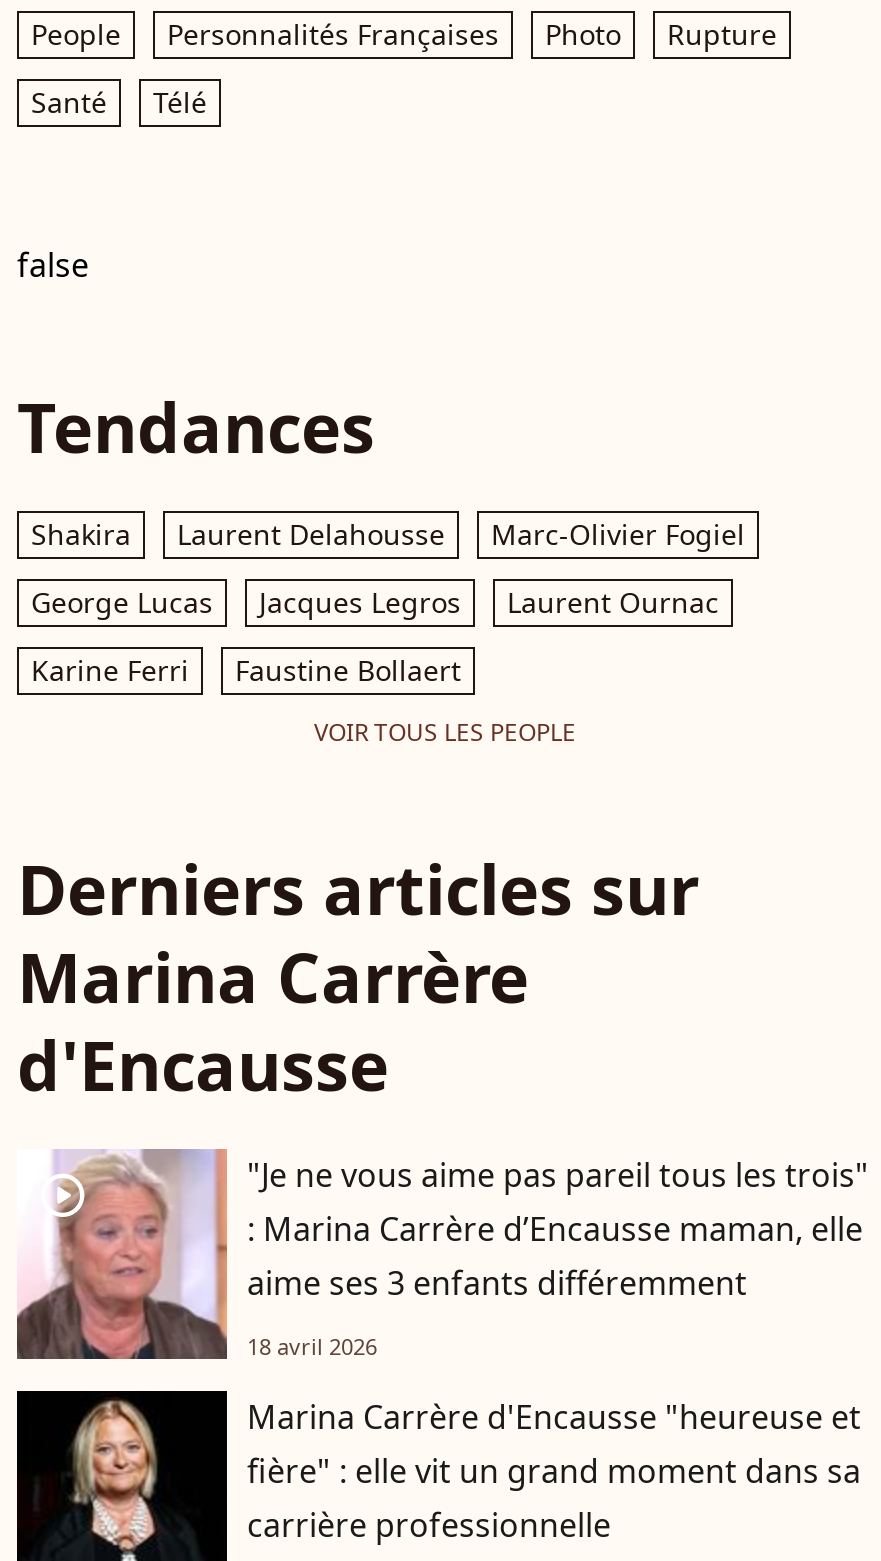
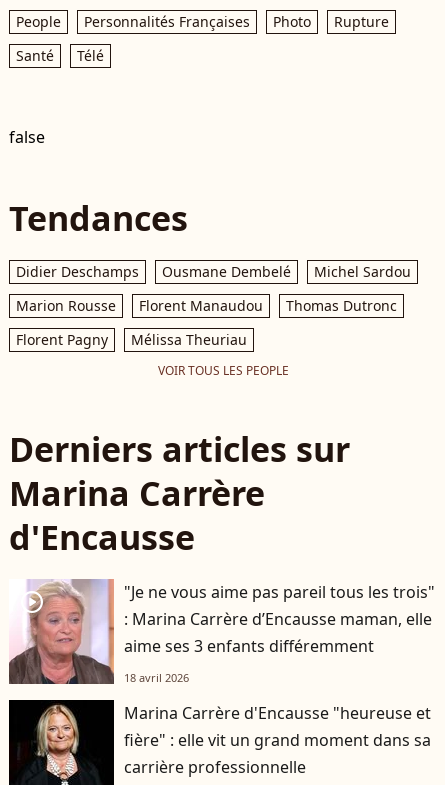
- Shakira
- Laurent Delahousse
- Marc-Olivier Fogiel
+ Didier Deschamps
+ Ousmane Dembelé
+ Michel Sardou

- George Lucas
- Jacques Legros
- Laurent Ournac
+ Marion Rousse
+ Florent Manaudou
+ Thomas Dutronc

- Karine Ferri
- Faustine Bollaert
+ Florent Pagny
+ Mélissa Theuriau
